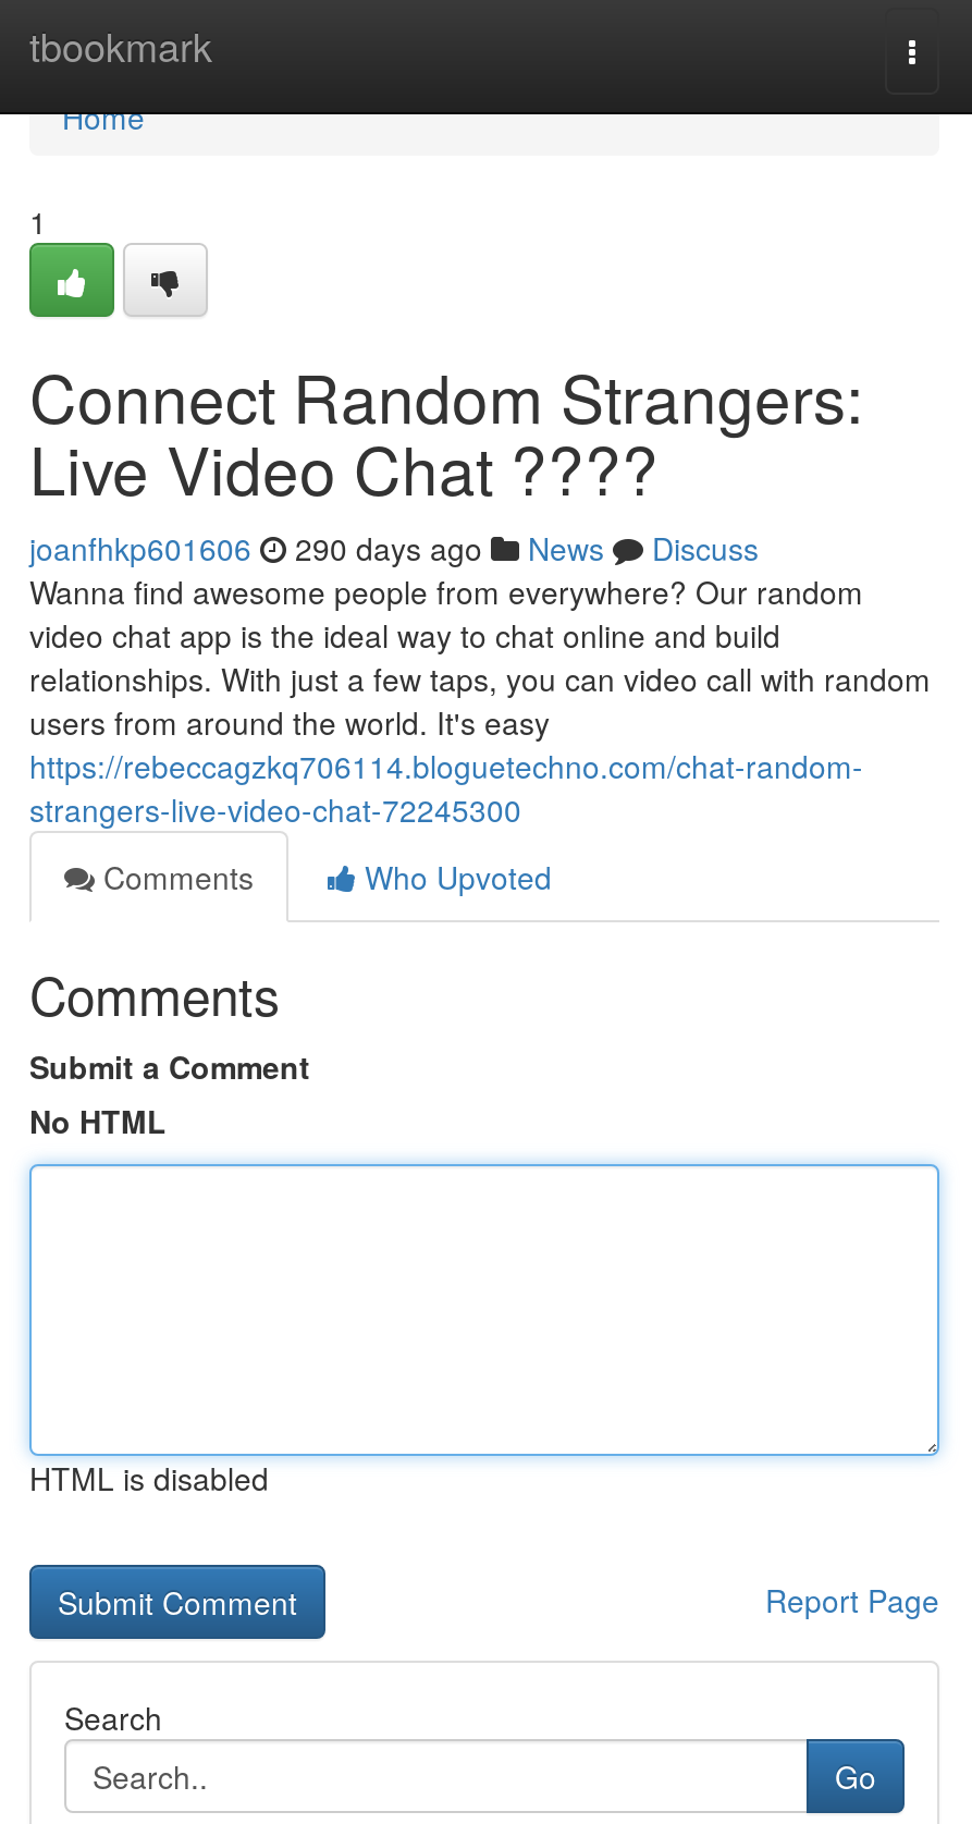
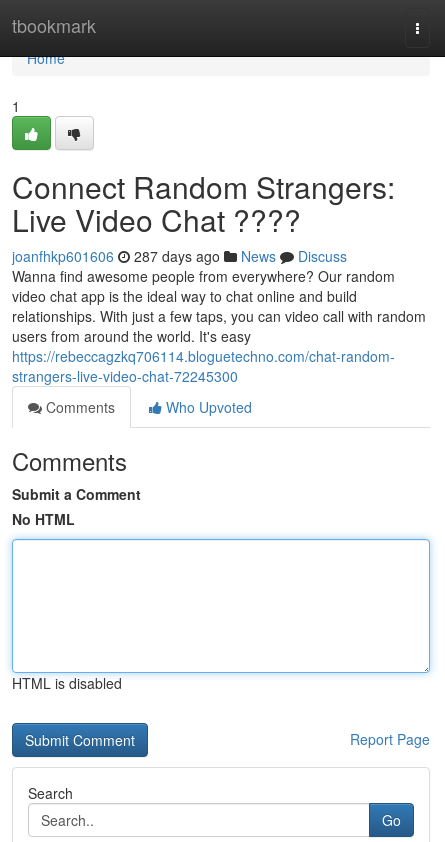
- joanfhkp601606 290 days ago News Discuss
+ joanfhkp601606 287 days ago News Discuss
